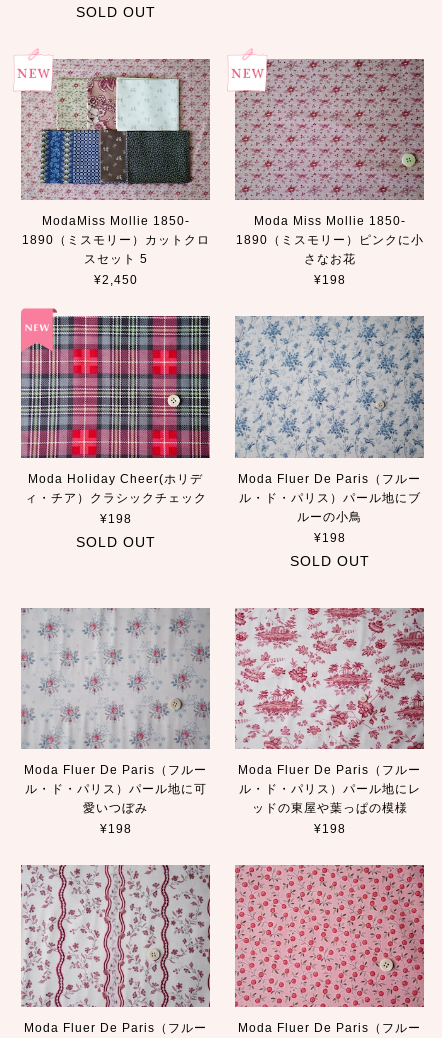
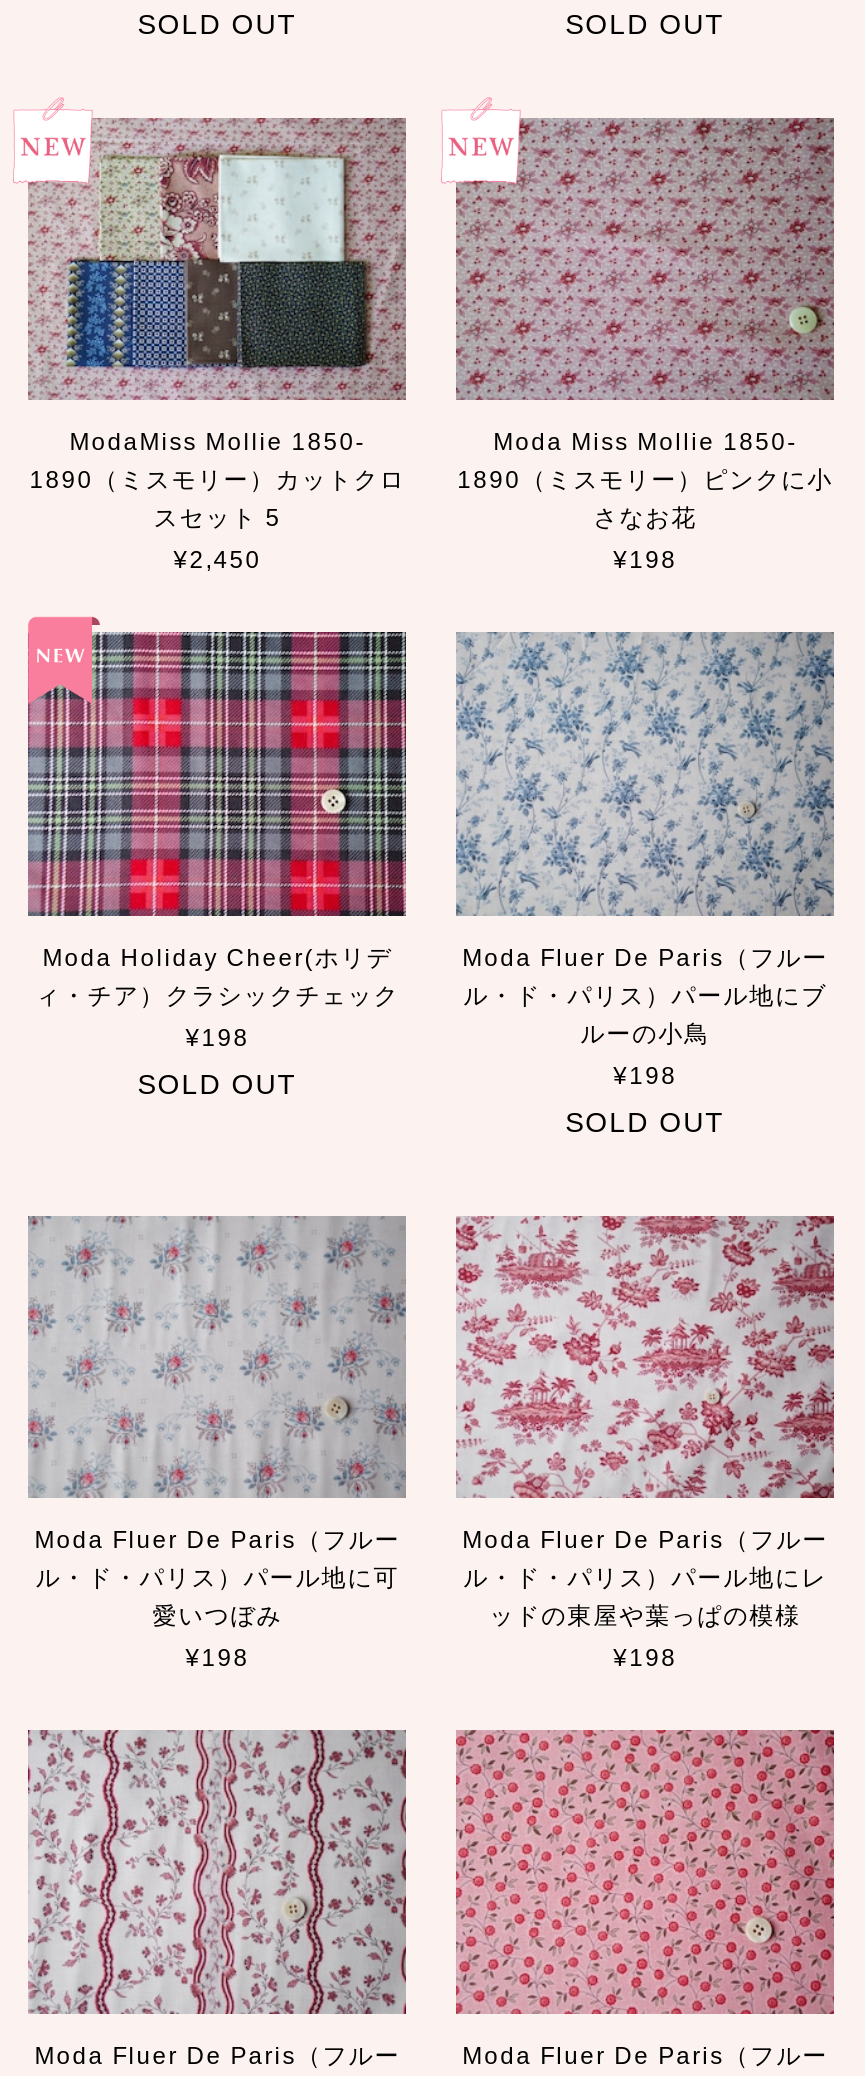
+ SOLD OUT
